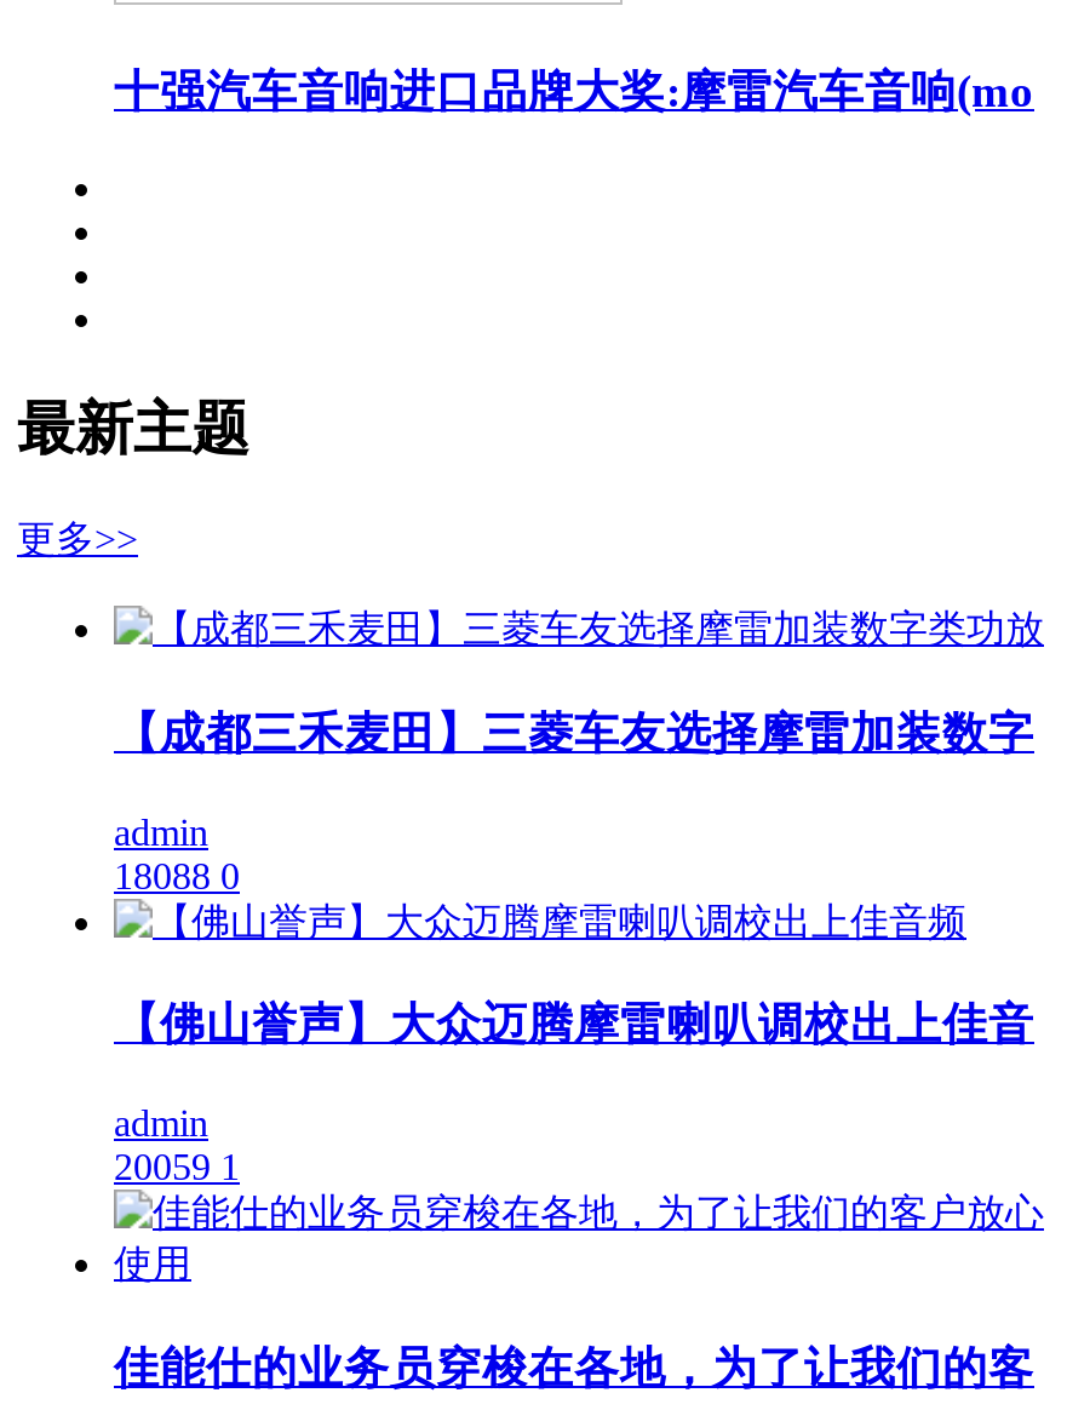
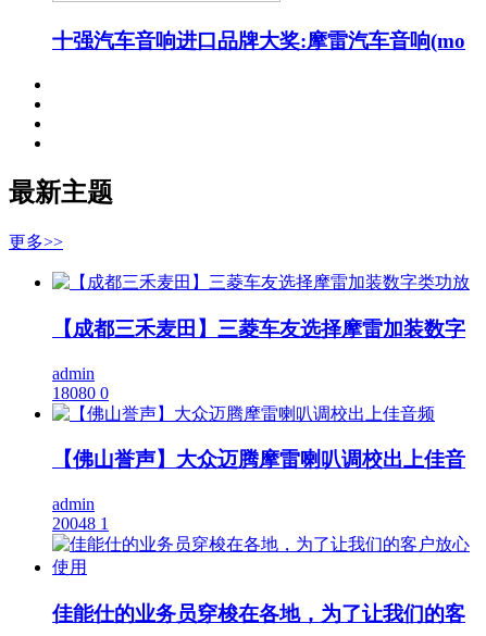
- 18088 0
+ 18080 0

- 20059 1
+ 20048 1
